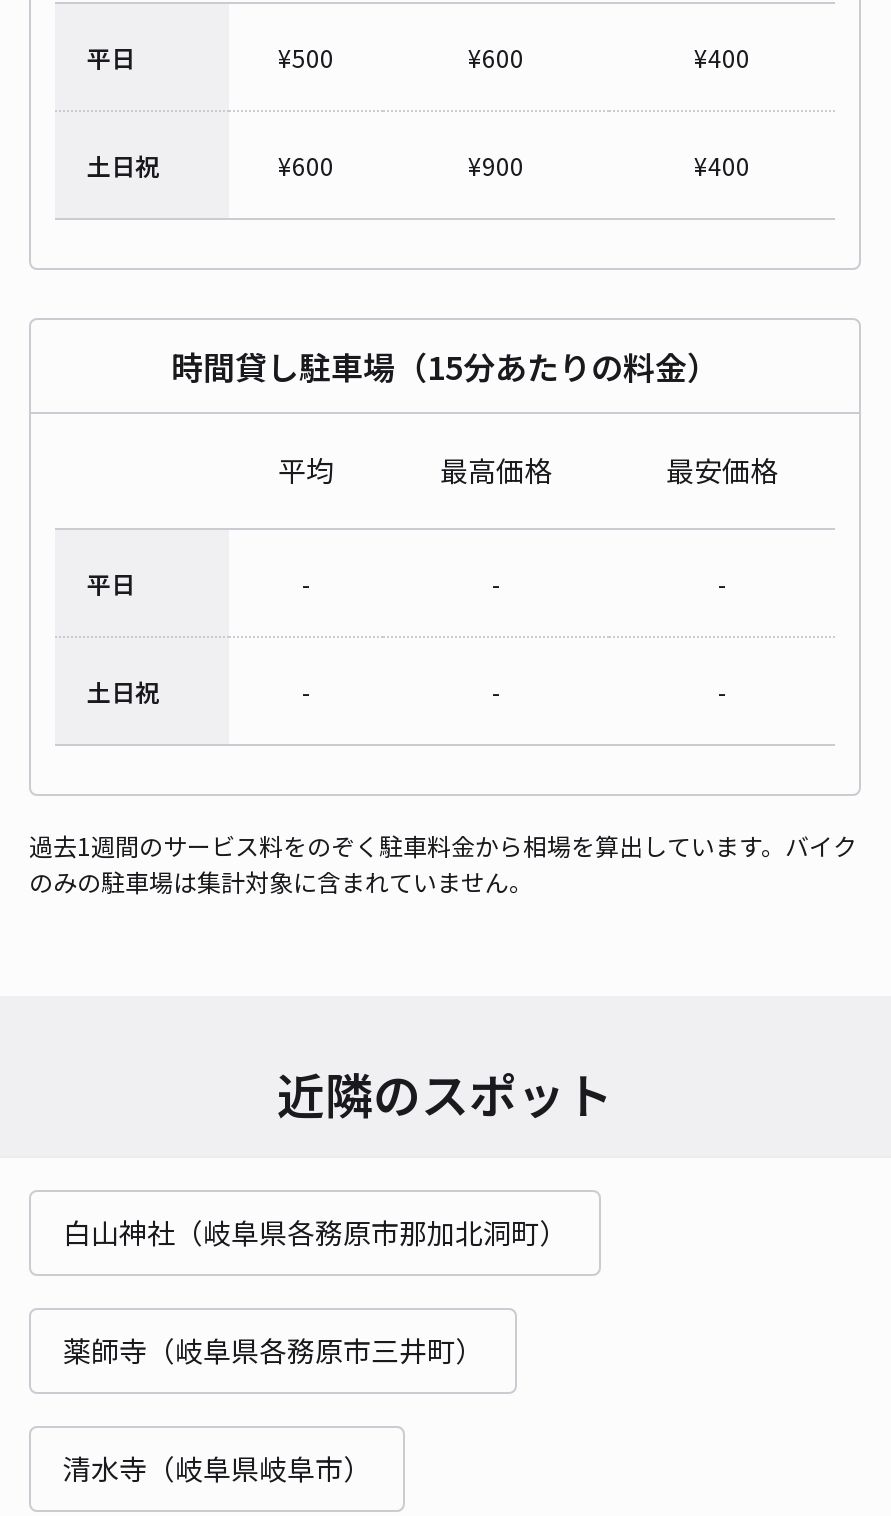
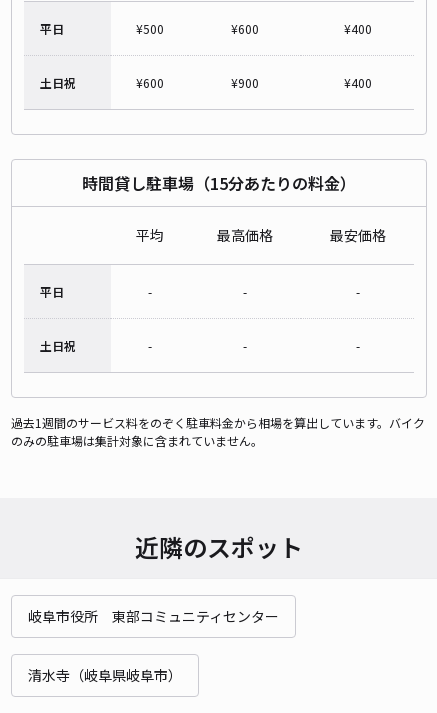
- 白山神社（岐阜県各務原市那加北洞町）
- 薬師寺（岐阜県各務原市三井町）
+ 岐阜市役所 東部コミュニティセンター
